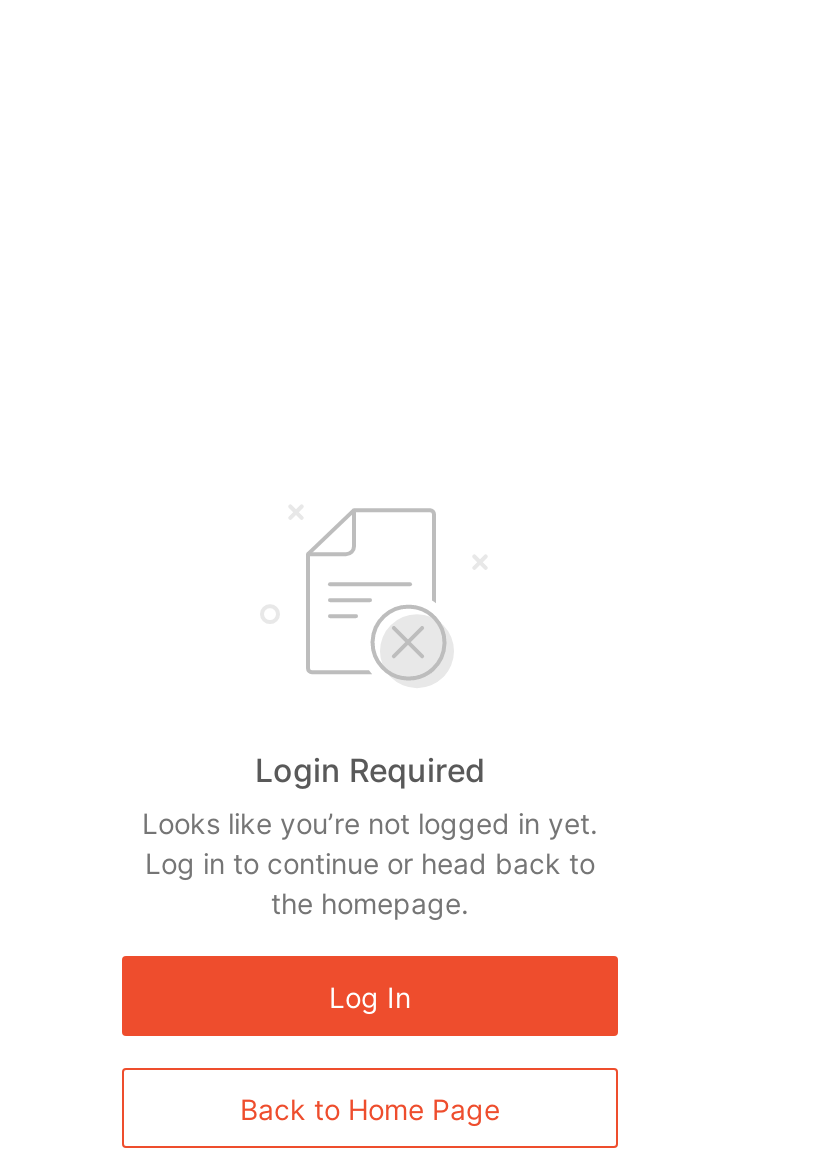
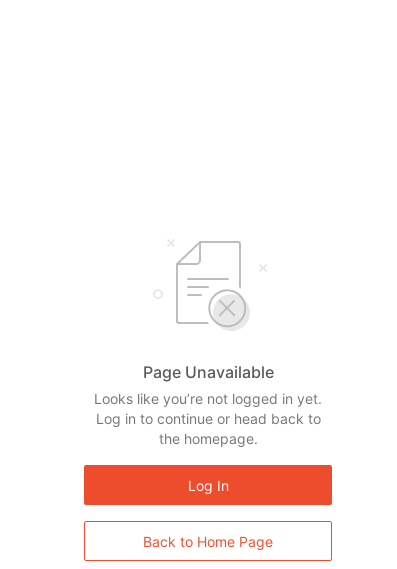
- Login Required
+ Page Unavailable
